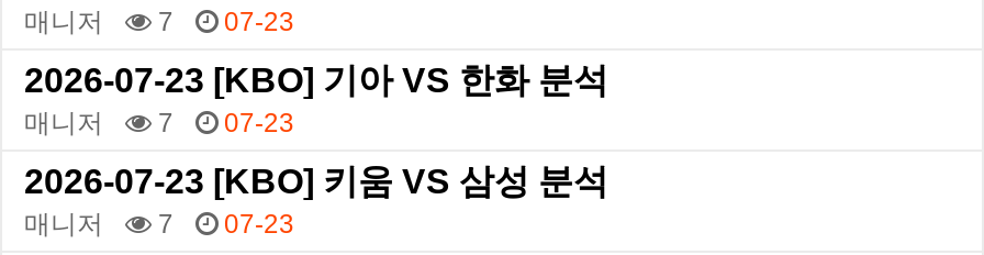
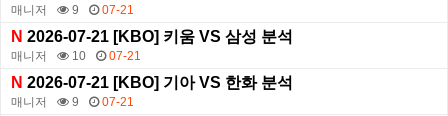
- 7
- 07-23
+ 9
+ 07-21

- 2026-07-23 [KBO] 기아 VS 한화 분석
+ N 2026-07-21 [KBO] 키움 VS 삼성 분석

- 7
- 07-23
+ 10
+ 07-21

- 2026-07-23 [KBO] 키움 VS 삼성 분석
+ N 2026-07-21 [KBO] 기아 VS 한화 분석

- 7
- 07-23
+ 9
+ 07-21
